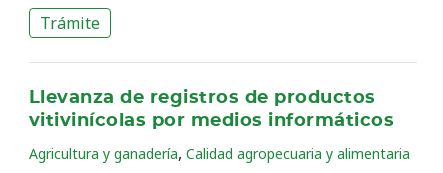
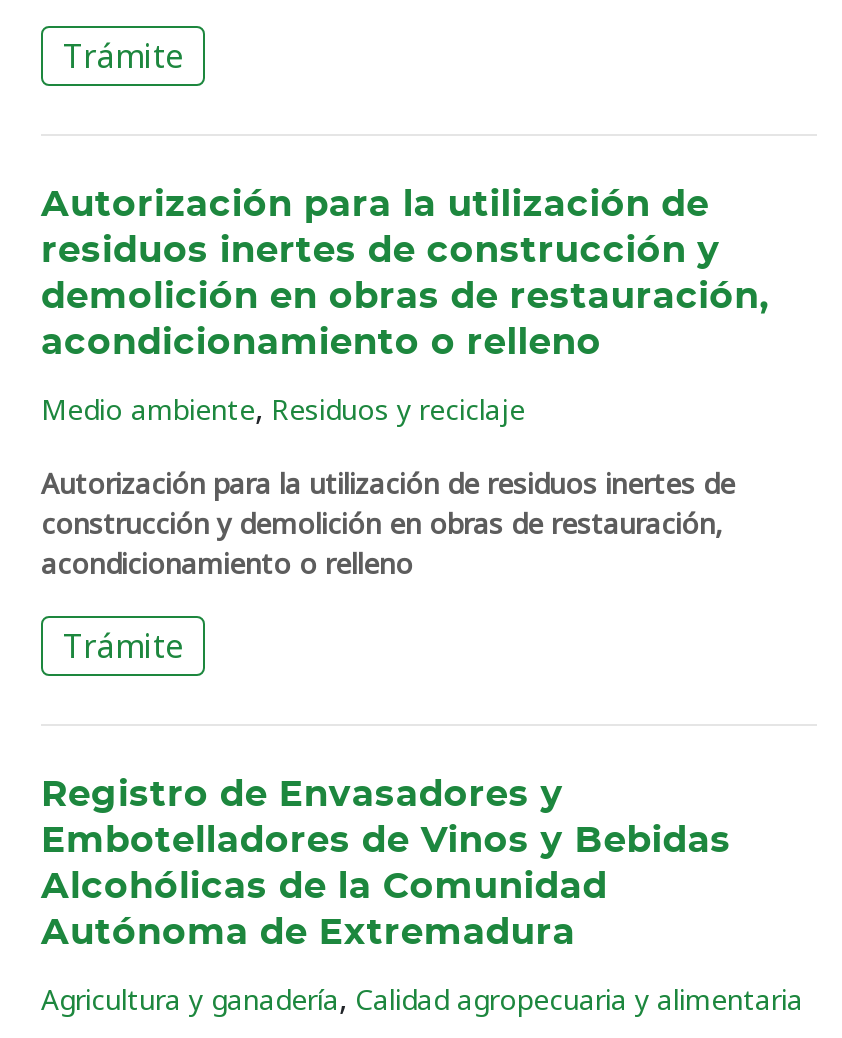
- Llevanza de registros de productos
- vitivinícolas por medios informáticos
+ Autorización para la utilización de
+ residuos inertes de construcción y
+ demolición en obras de restauración,
+ acondicionamiento o relleno
+ Medio ambiente, Residuos y reciclaje
+ Autorización para la utilización de residuos inertes de
+ construcción y demolición en obras de restauración,
+ acondicionamiento o relleno
+ Trámite
+ Registro de Envasadores y
+ Embotelladores de Vinos y Bebidas
+ Alcohólicas de la Comunidad
+ Autónoma de Extremadura
